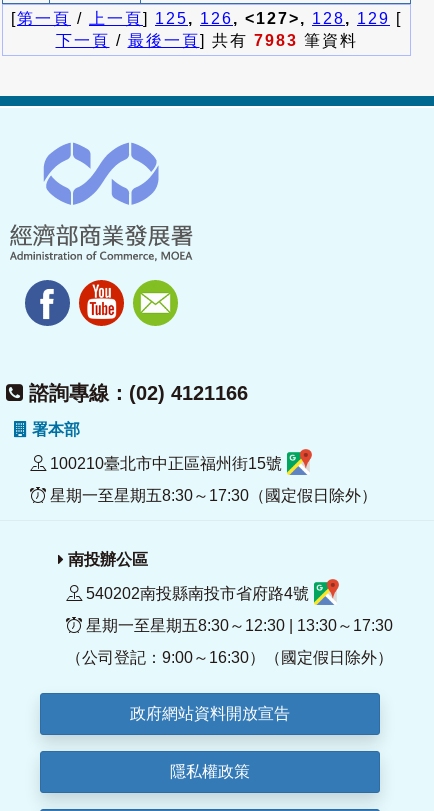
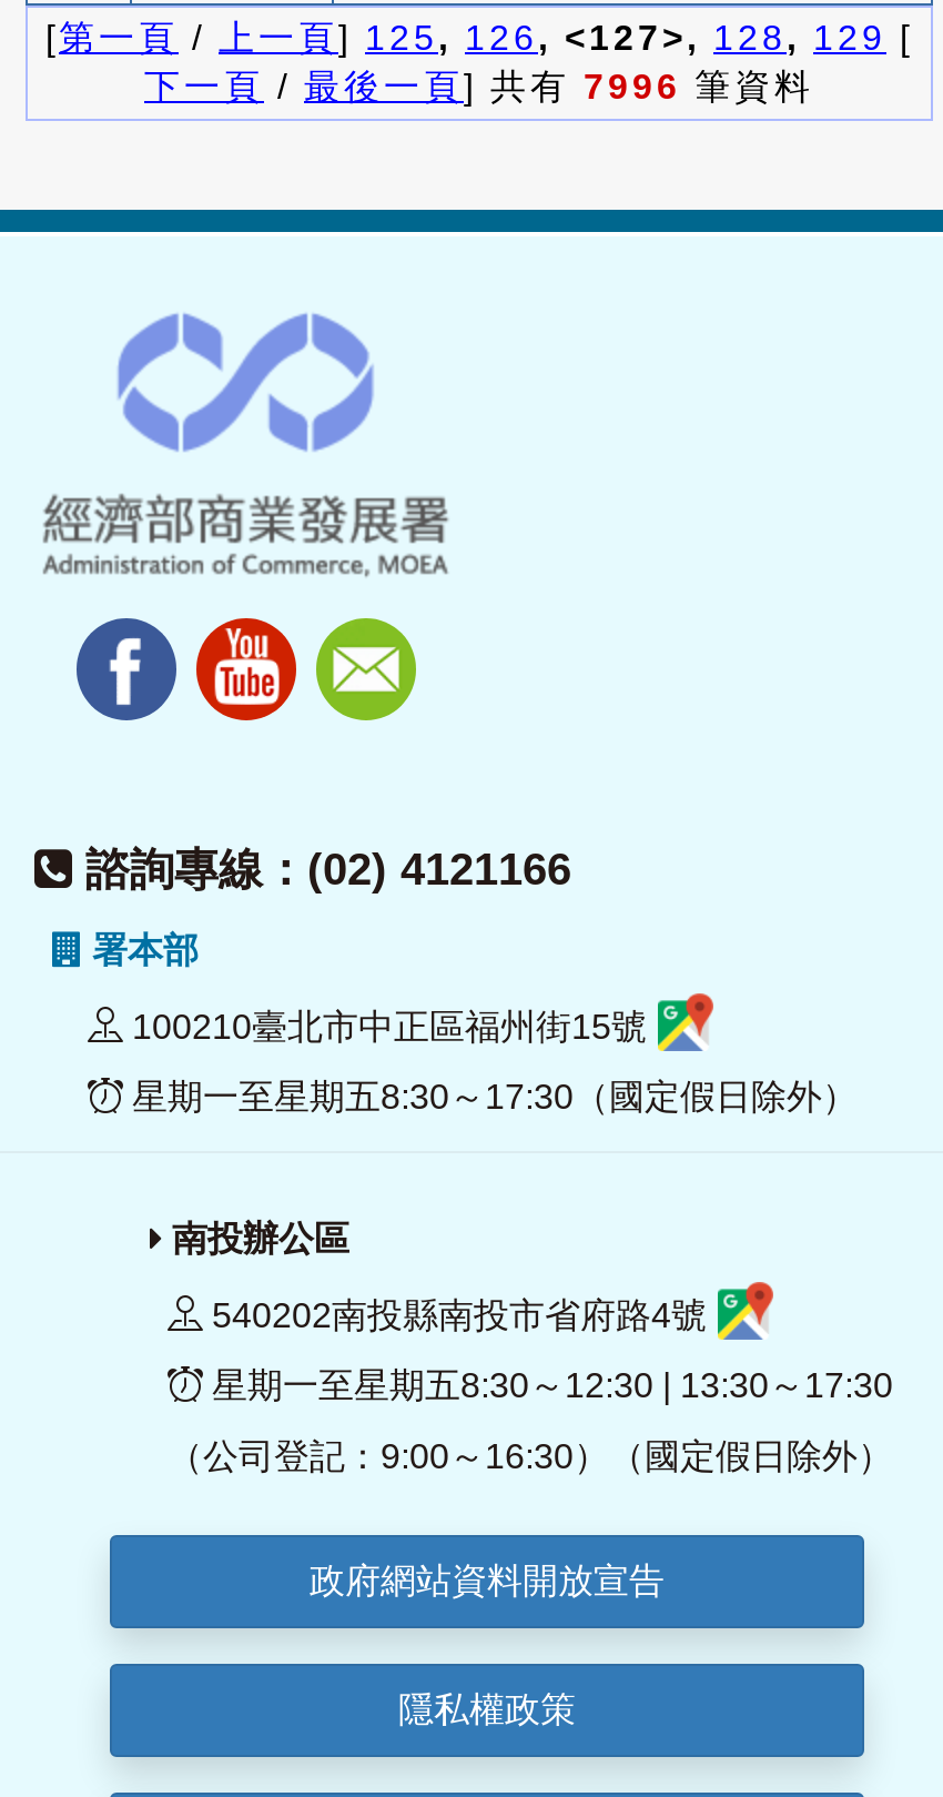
- 下一頁/最後一頁] 共有7983筆資料
+ 下一頁/最後一頁] 共有7996筆資料
